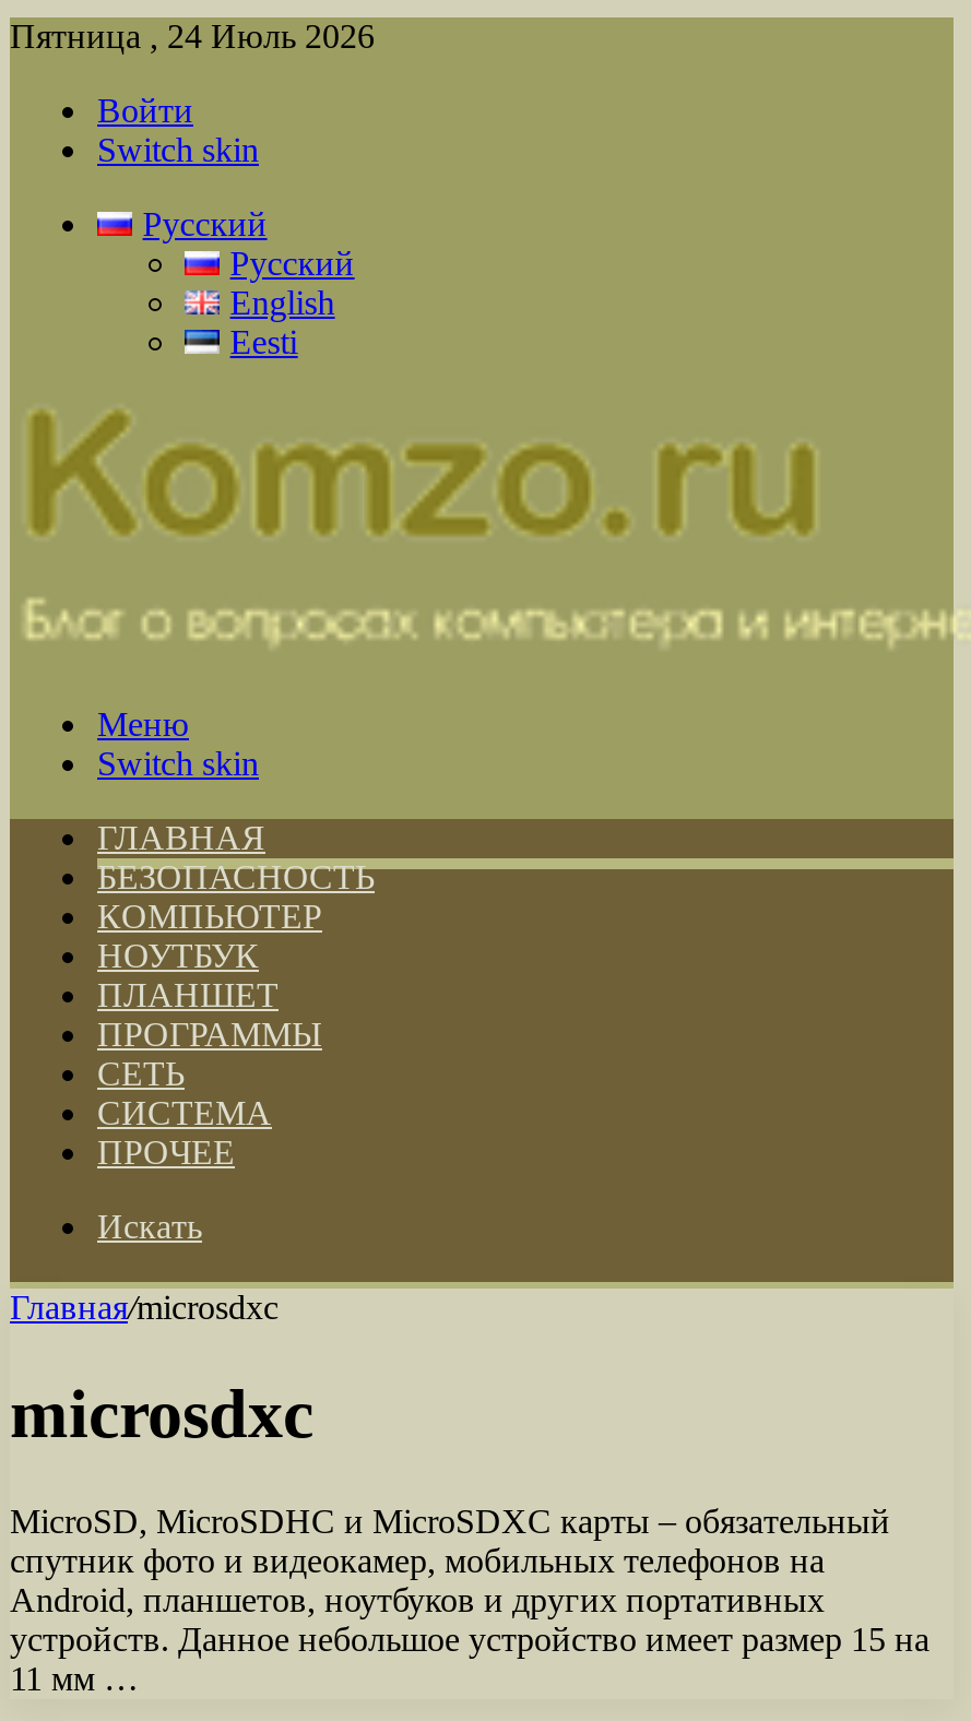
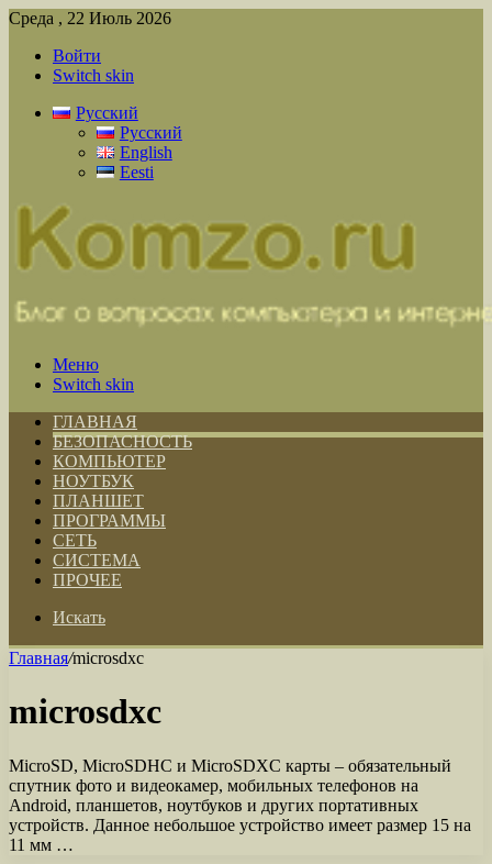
- Пятница , 24 Июль 2026
+ Среда , 22 Июль 2026
